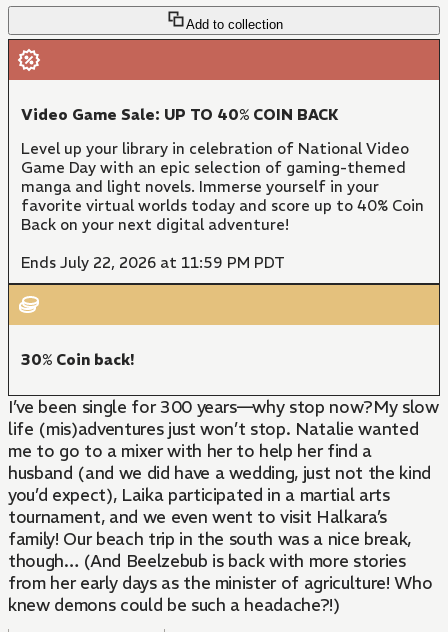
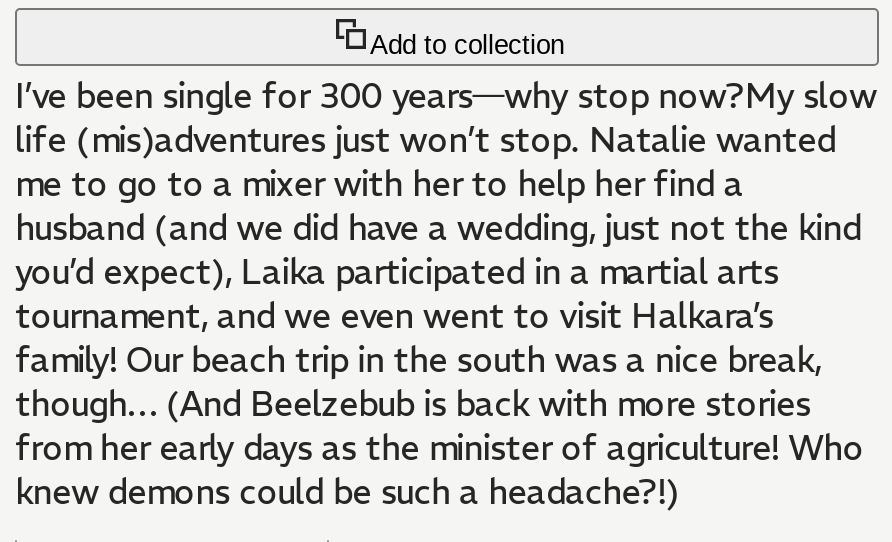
- [image]
- Video Game Sale: UP TO 40% COIN BACK
- Level up your library in celebration of National Video
- Game Day with an epic selection of gaming-themed
- manga and light novels. Immerse yourself in your
- favorite virtual worlds today and score up to 40% Coin
- Back on your next digital adventure!
- Ends July 22, 2026 at 11:59 PM PDT

- 30% Coin back!
